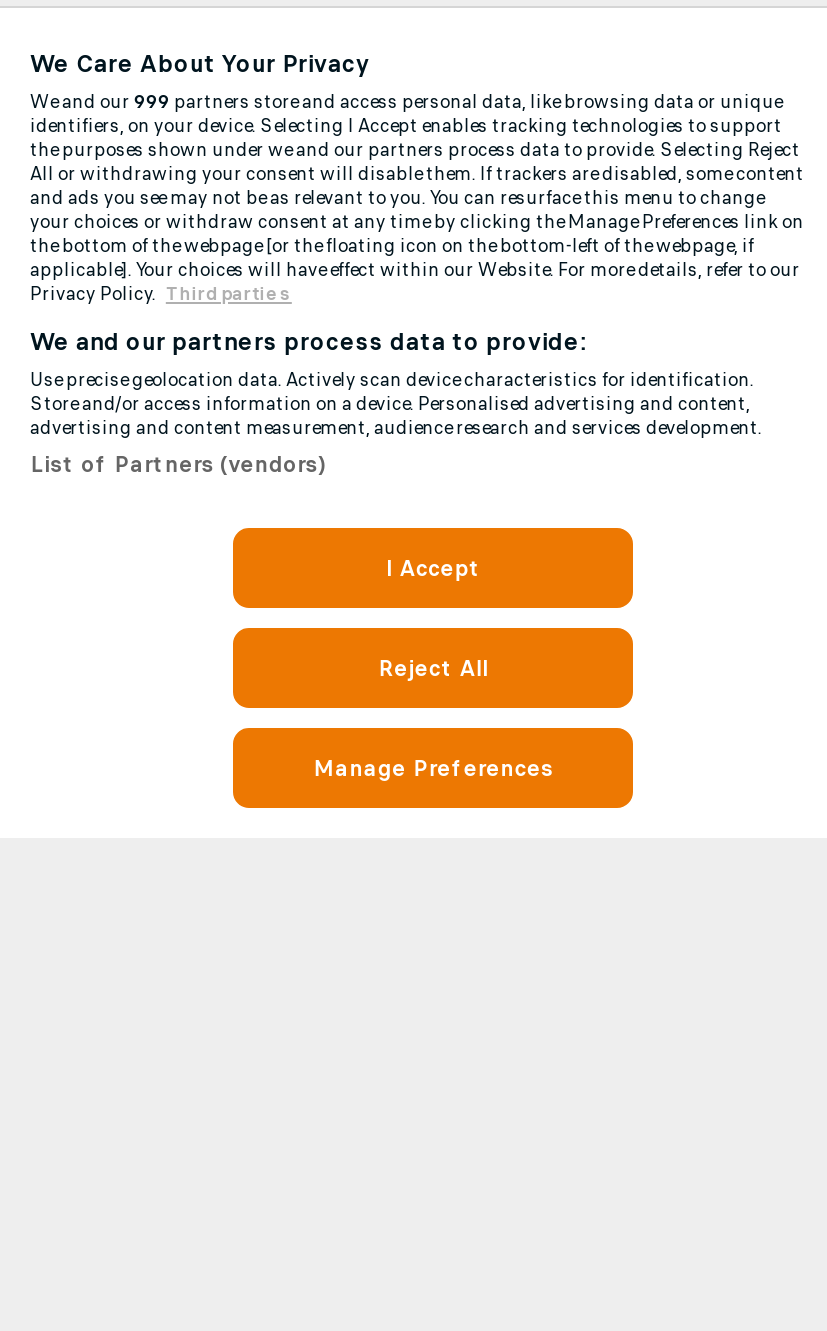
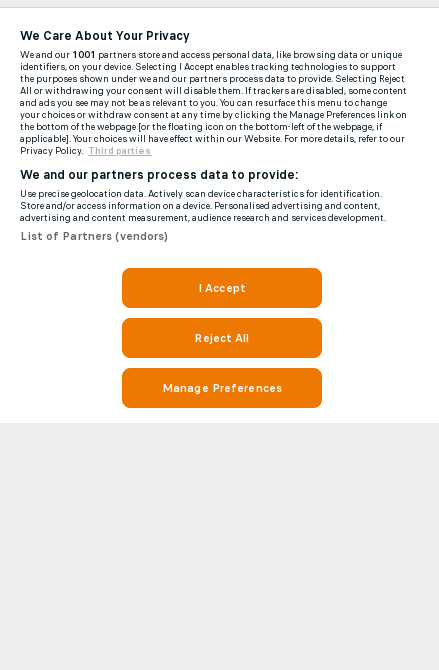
- We and our 999 partners store and access personal data, like browsing data or unique
+ We and our 1001 partners store and access personal data, like browsing data or unique
